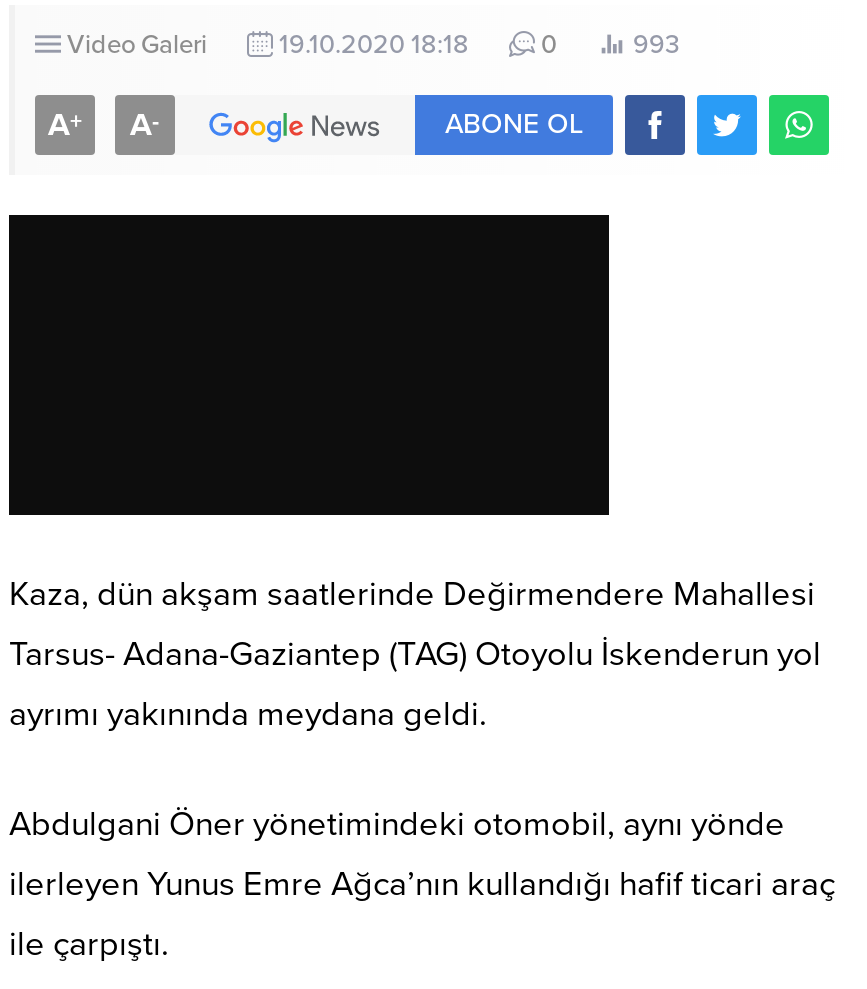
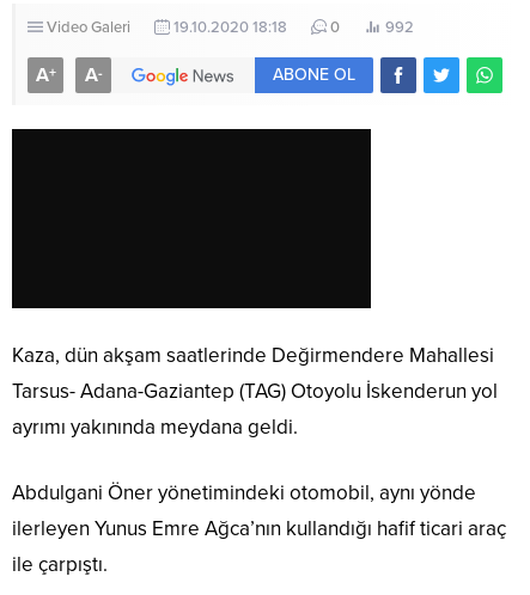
- 993
+ 992
